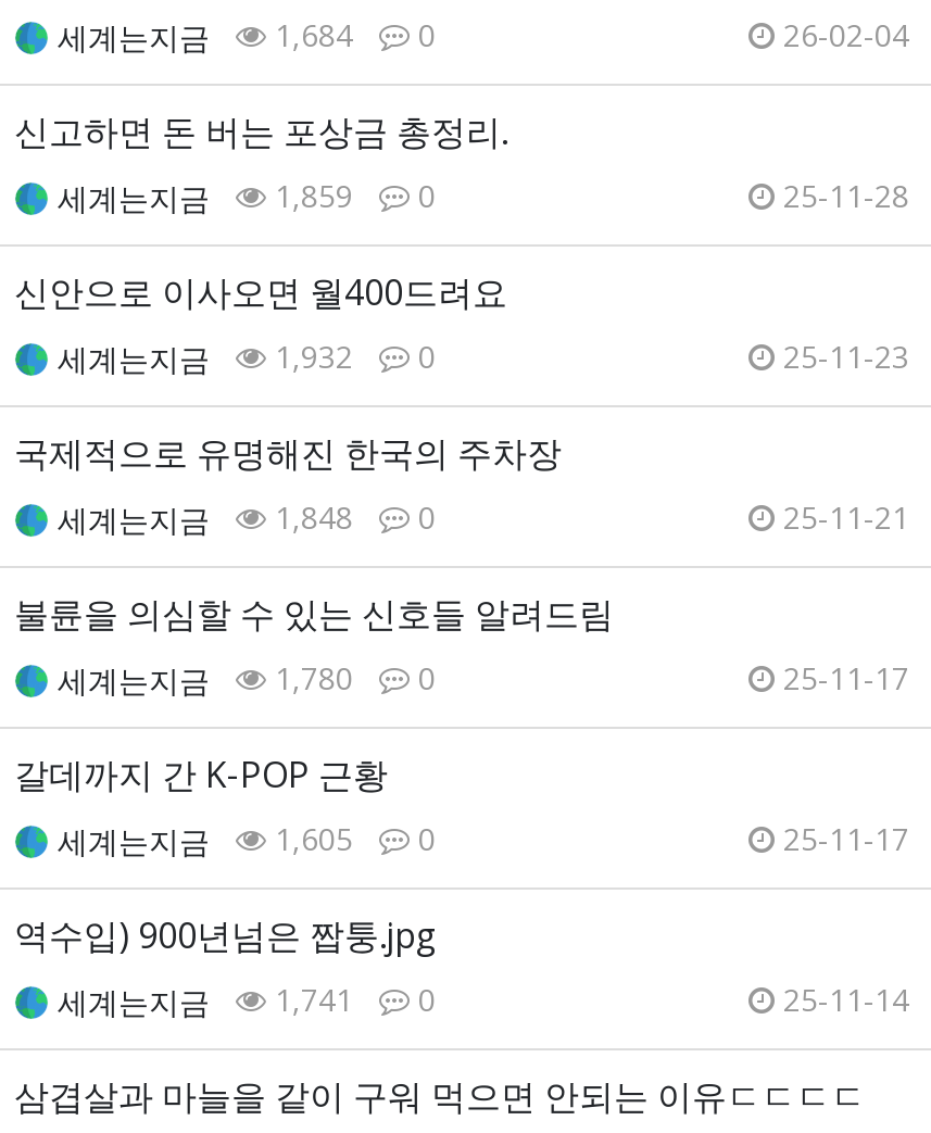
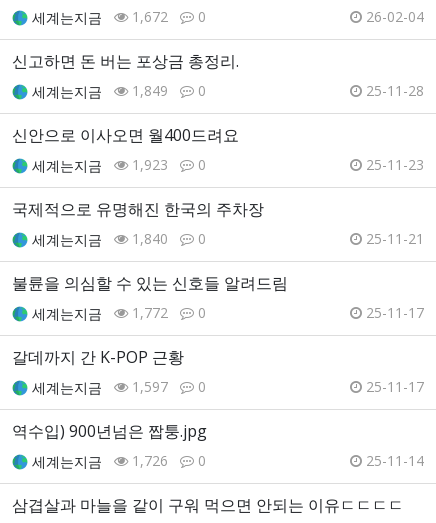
- 세계는지금 1,684 0
+ 세계는지금 1,672 0

- 세계는지금 1,859 0
+ 세계는지금 1,849 0

- 세계는지금 1,932 0
+ 세계는지금 1,923 0

- 세계는지금 1,848 0
+ 세계는지금 1,840 0

- 세계는지금 1,780 0
+ 세계는지금 1,772 0

- 세계는지금 1,605 0
+ 세계는지금 1,597 0

- 세계는지금 1,741 0
+ 세계는지금 1,726 0
